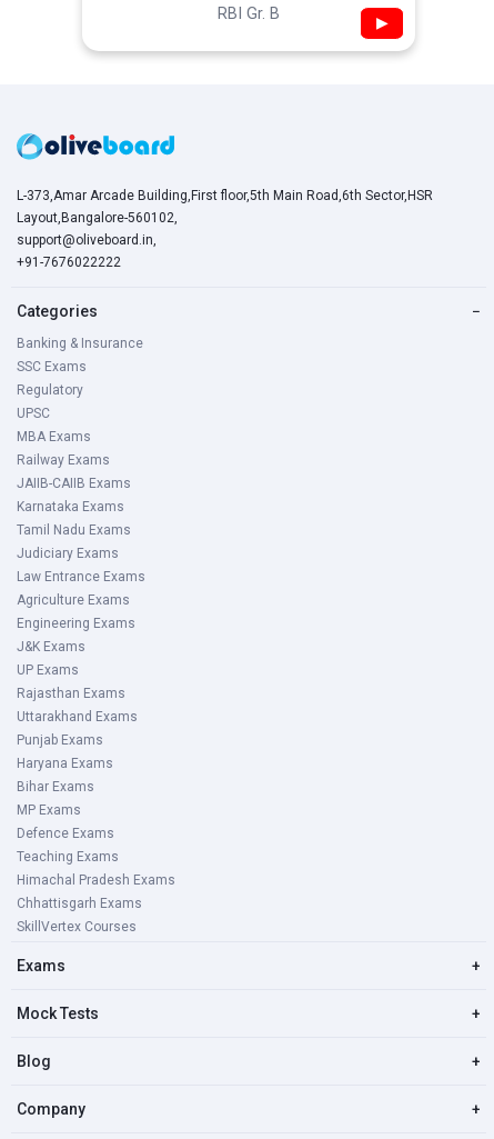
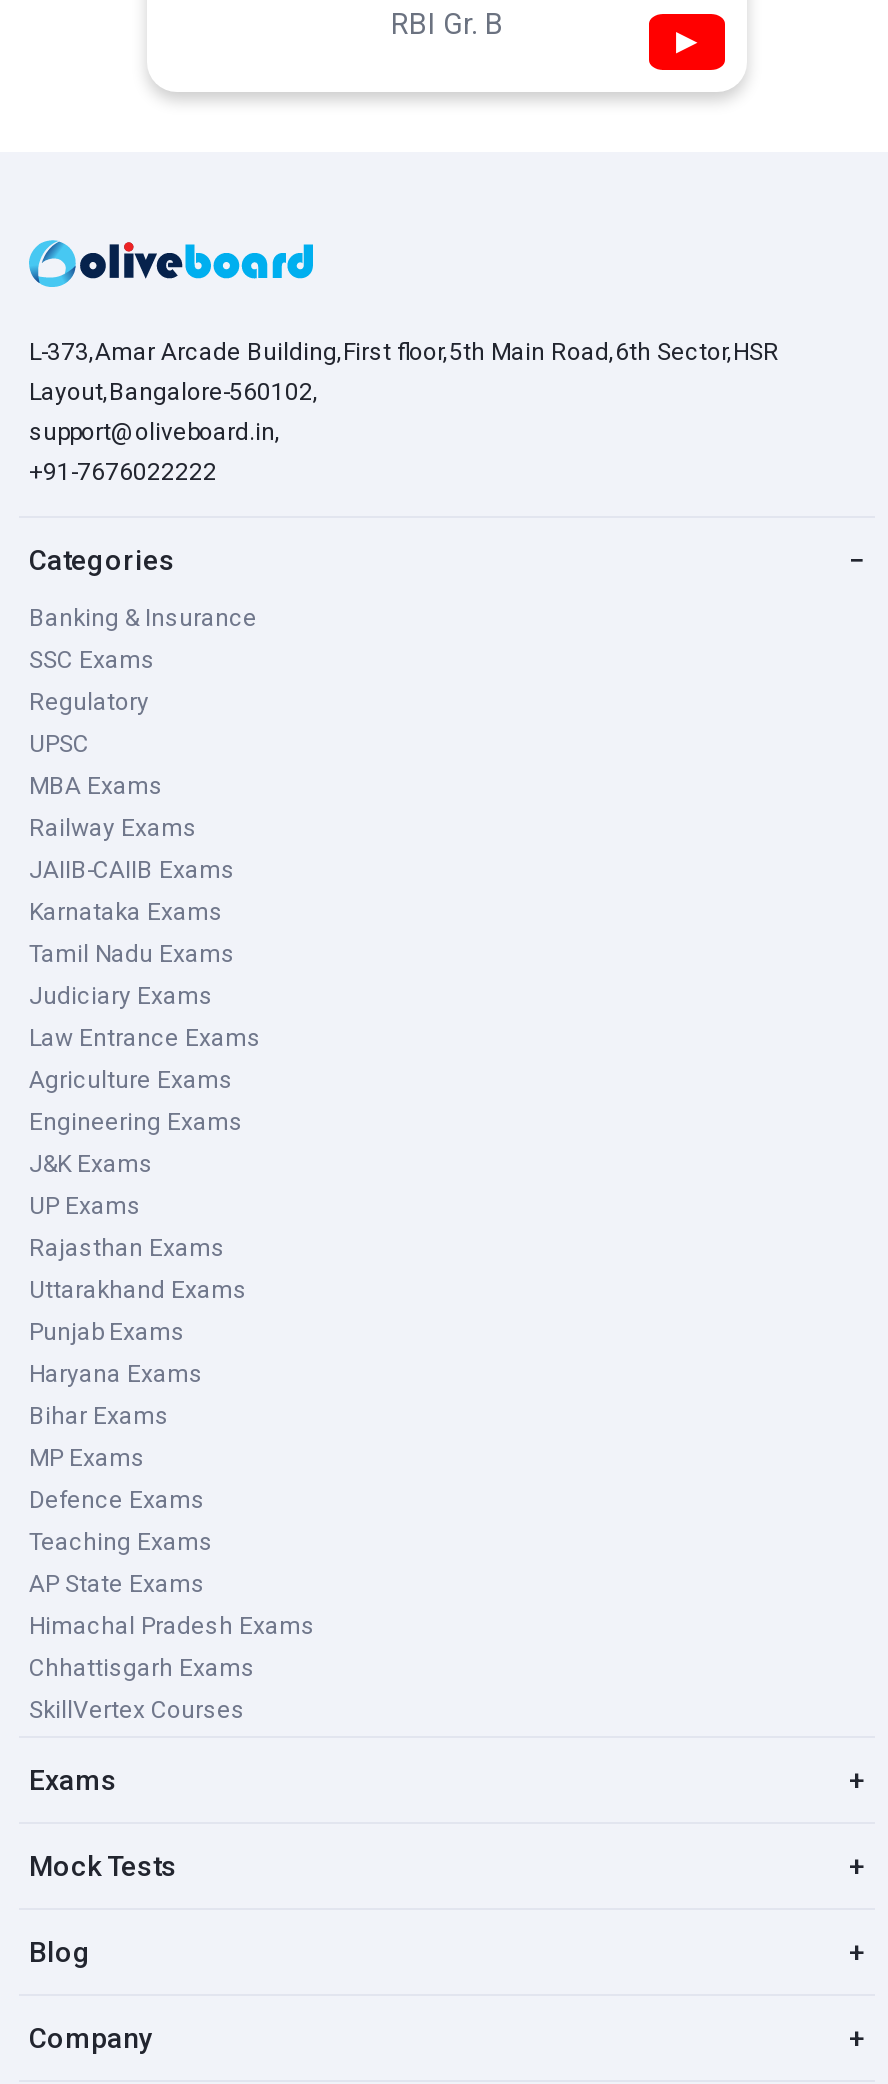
+ AP State Exams
